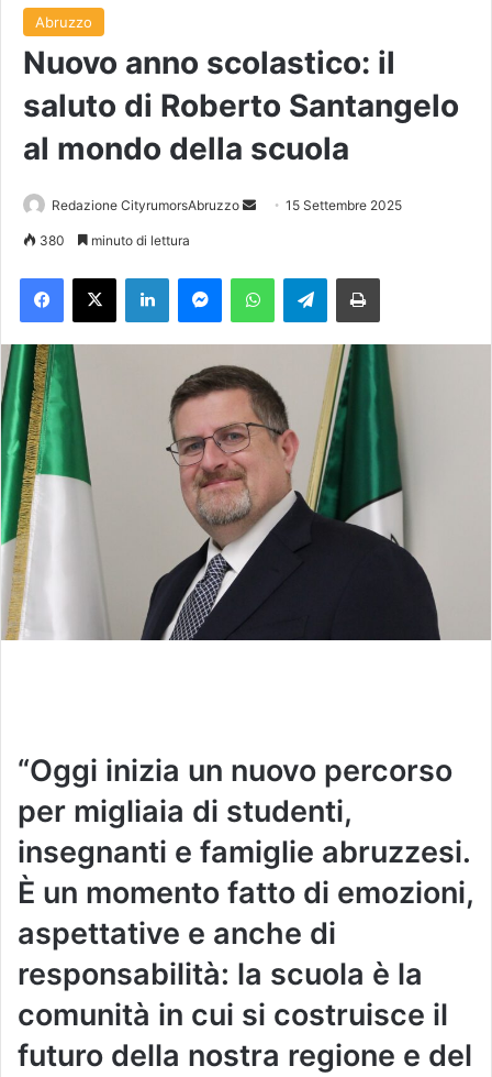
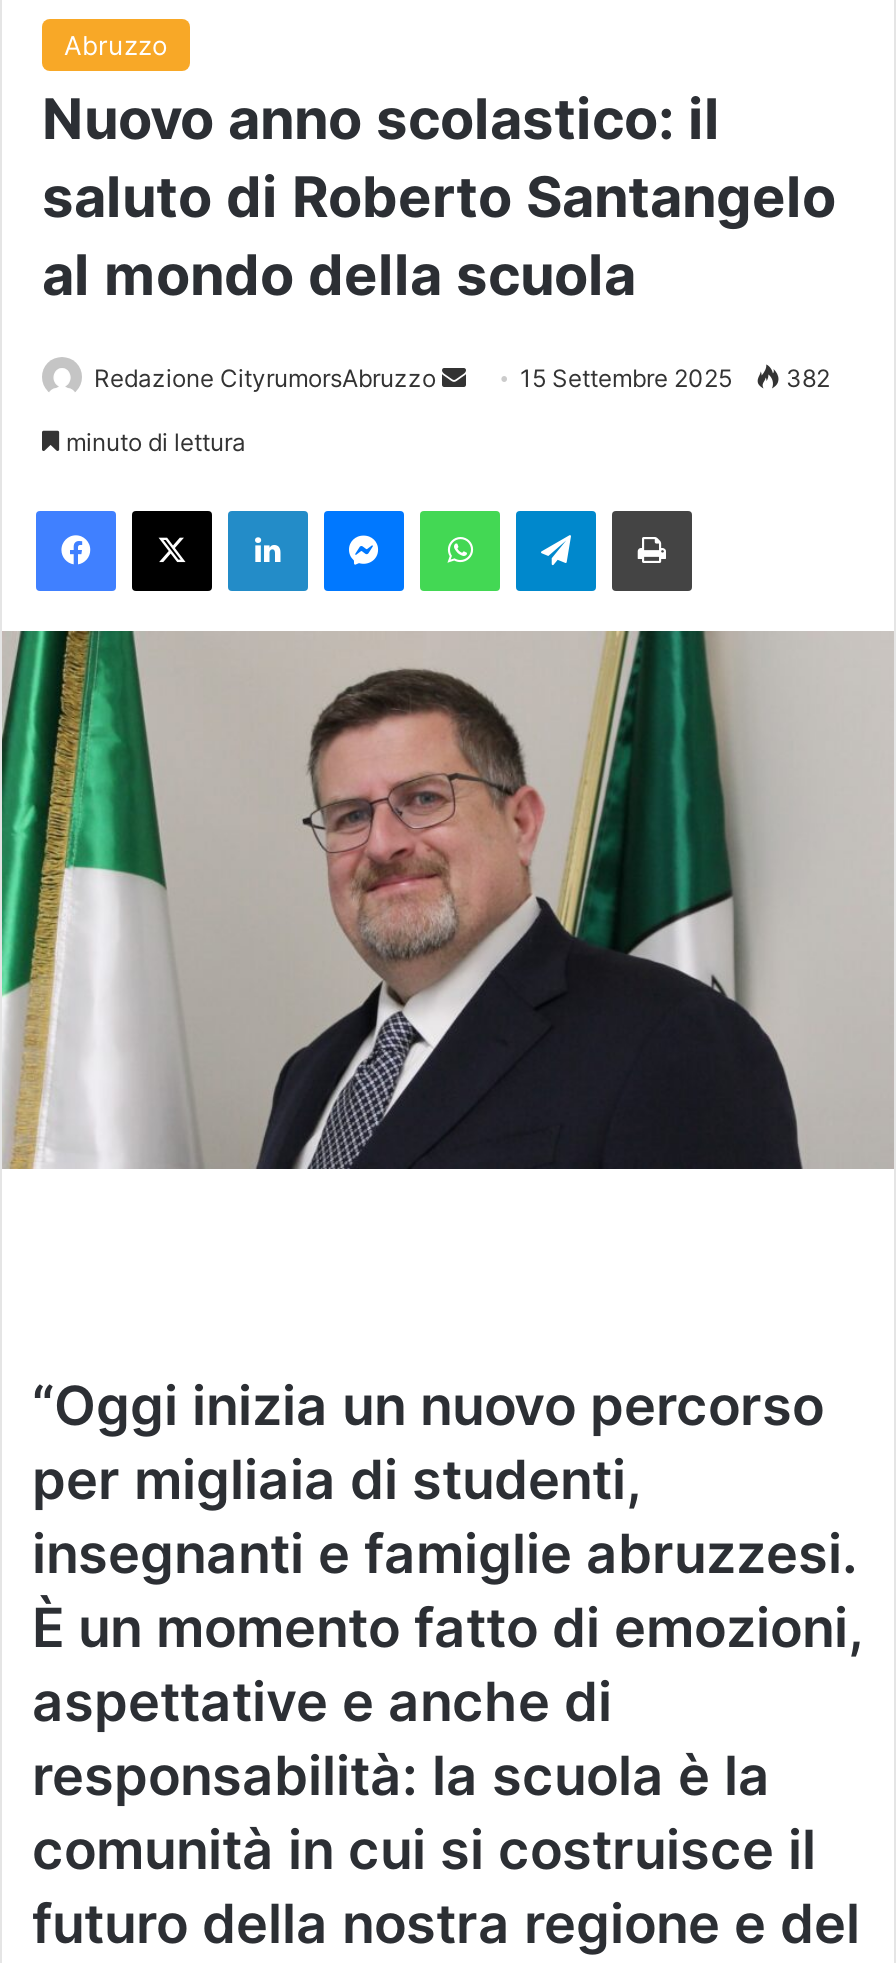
- 380
+ 382
